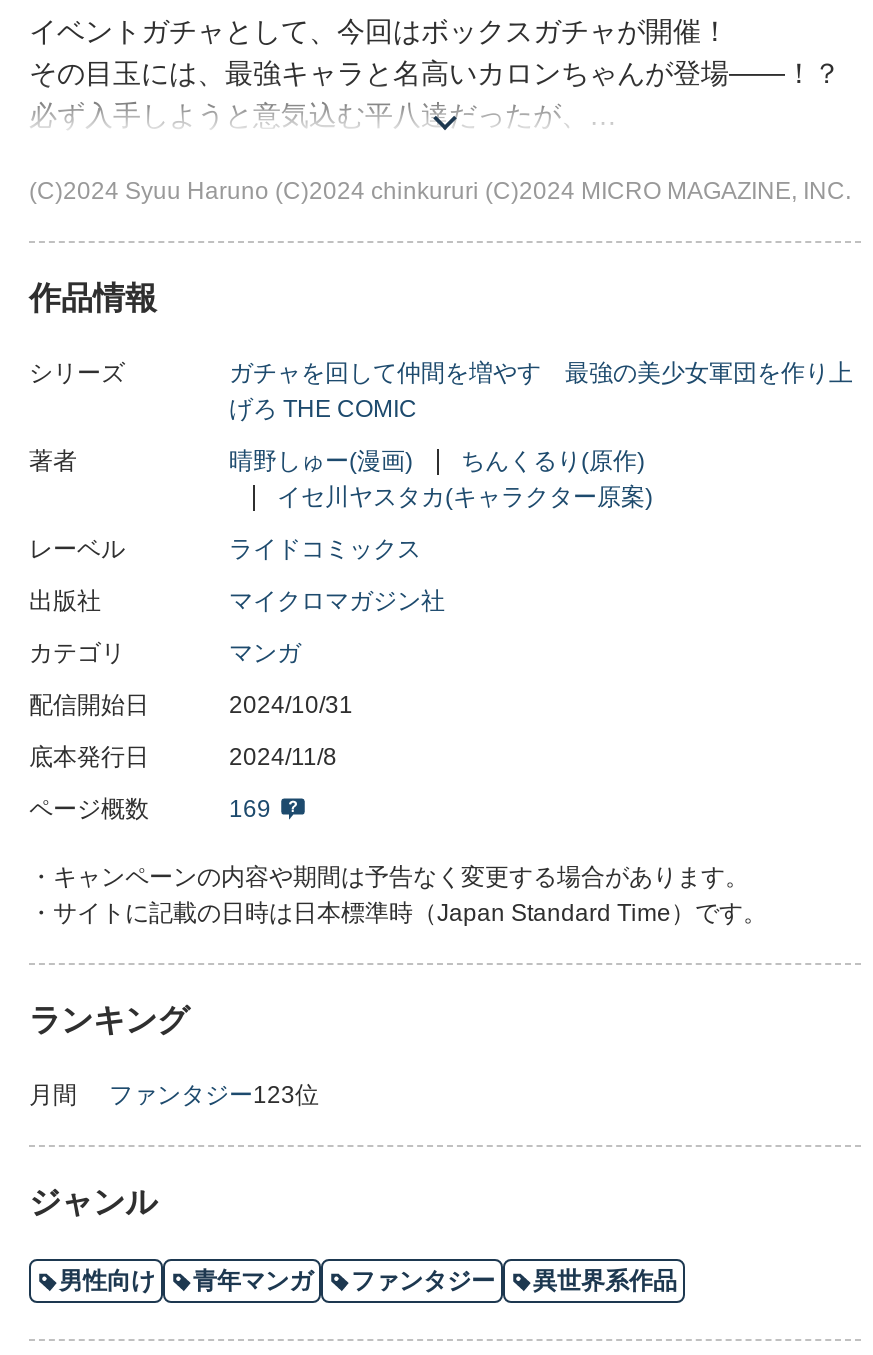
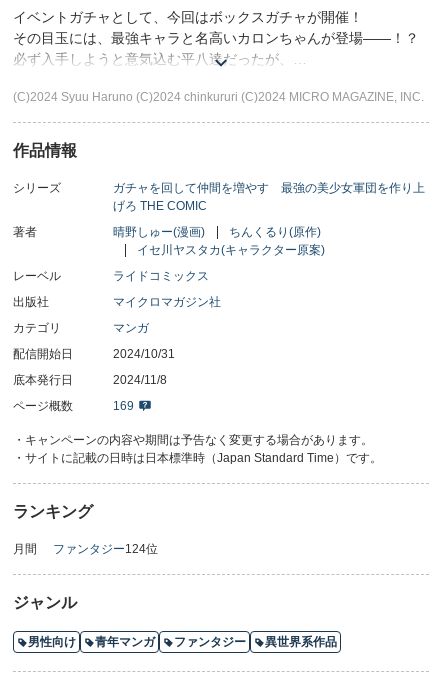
- ファンタジー123位
+ ファンタジー124位
